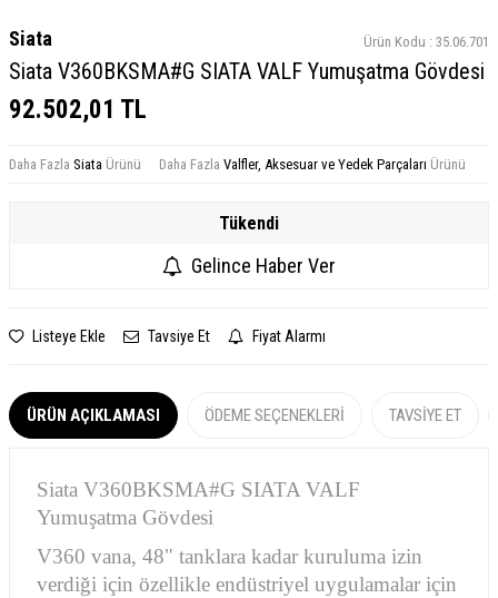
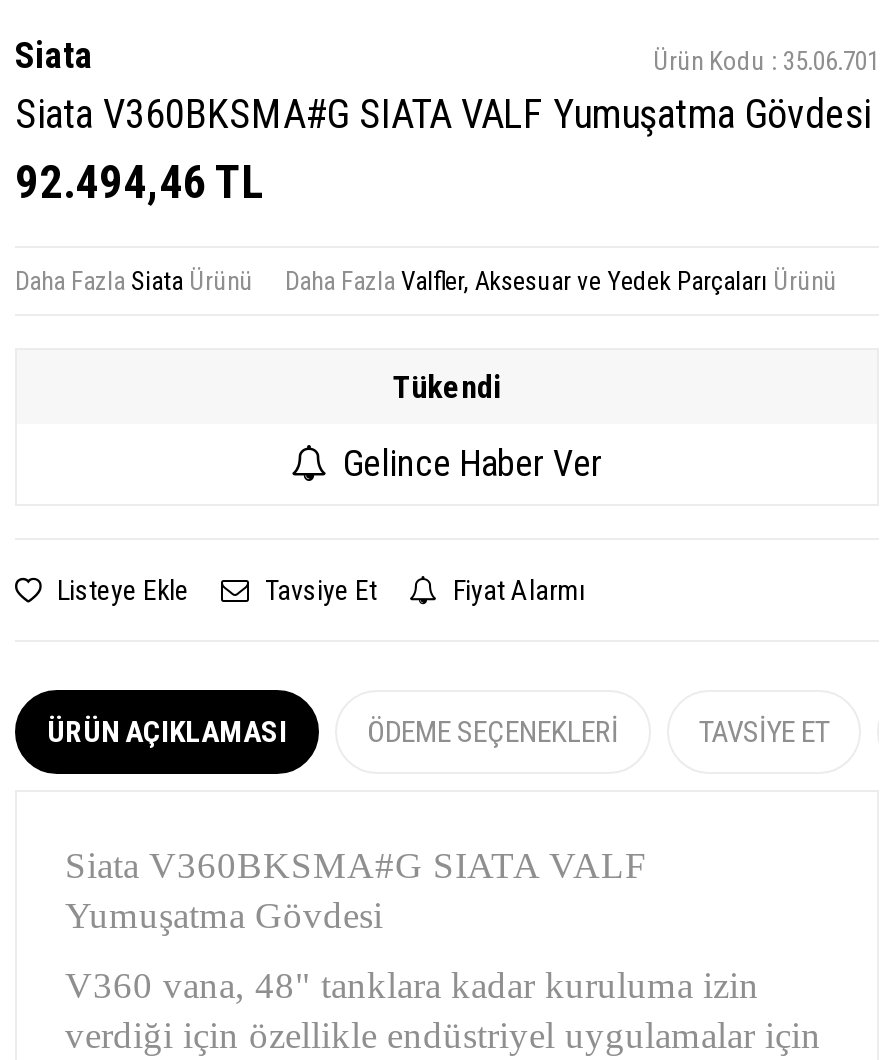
- 92.502,01 TL
+ 92.494,46 TL
